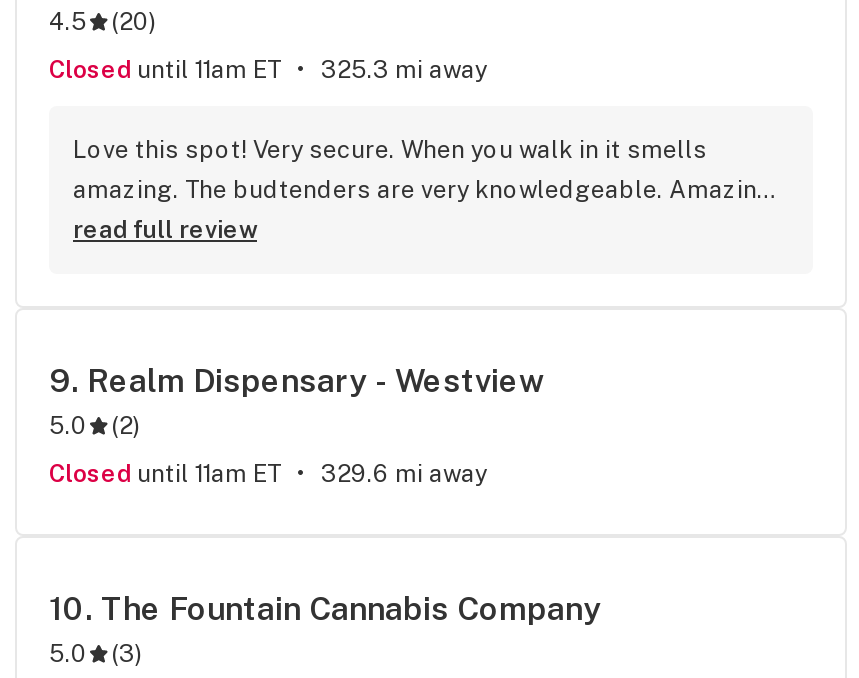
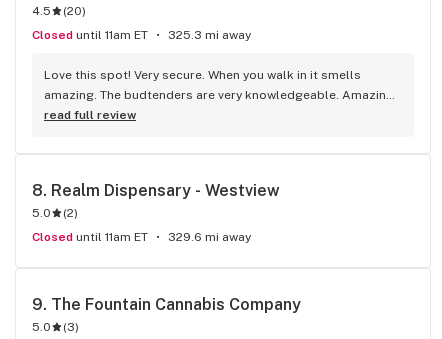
- 9. Realm Dispensary - Westview
+ 8. Realm Dispensary - Westview

- 10. The Fountain Cannabis Company
+ 9. The Fountain Cannabis Company
